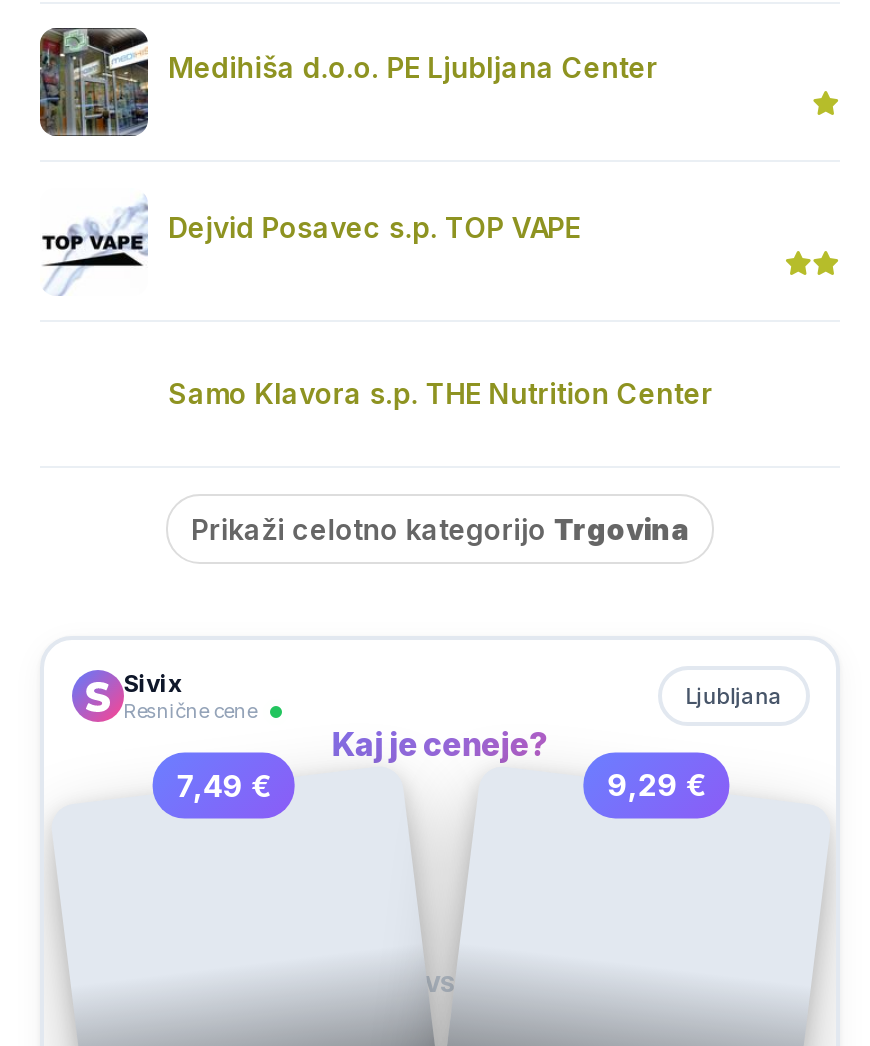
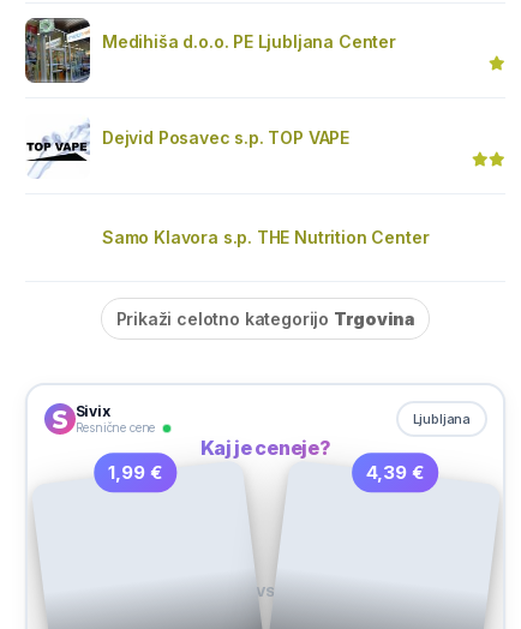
- 7,49 €
+ 1,99 €

- 9,29 €
+ 4,39 €
